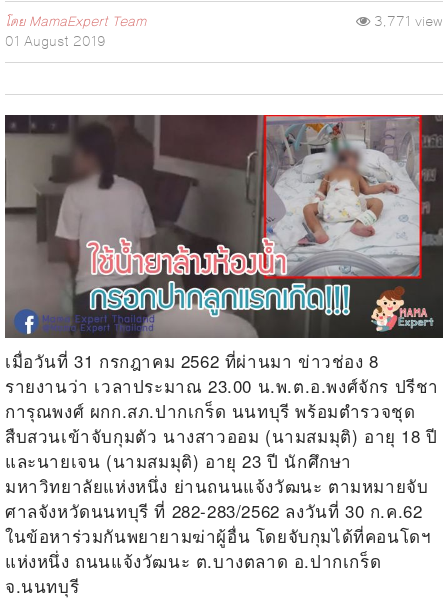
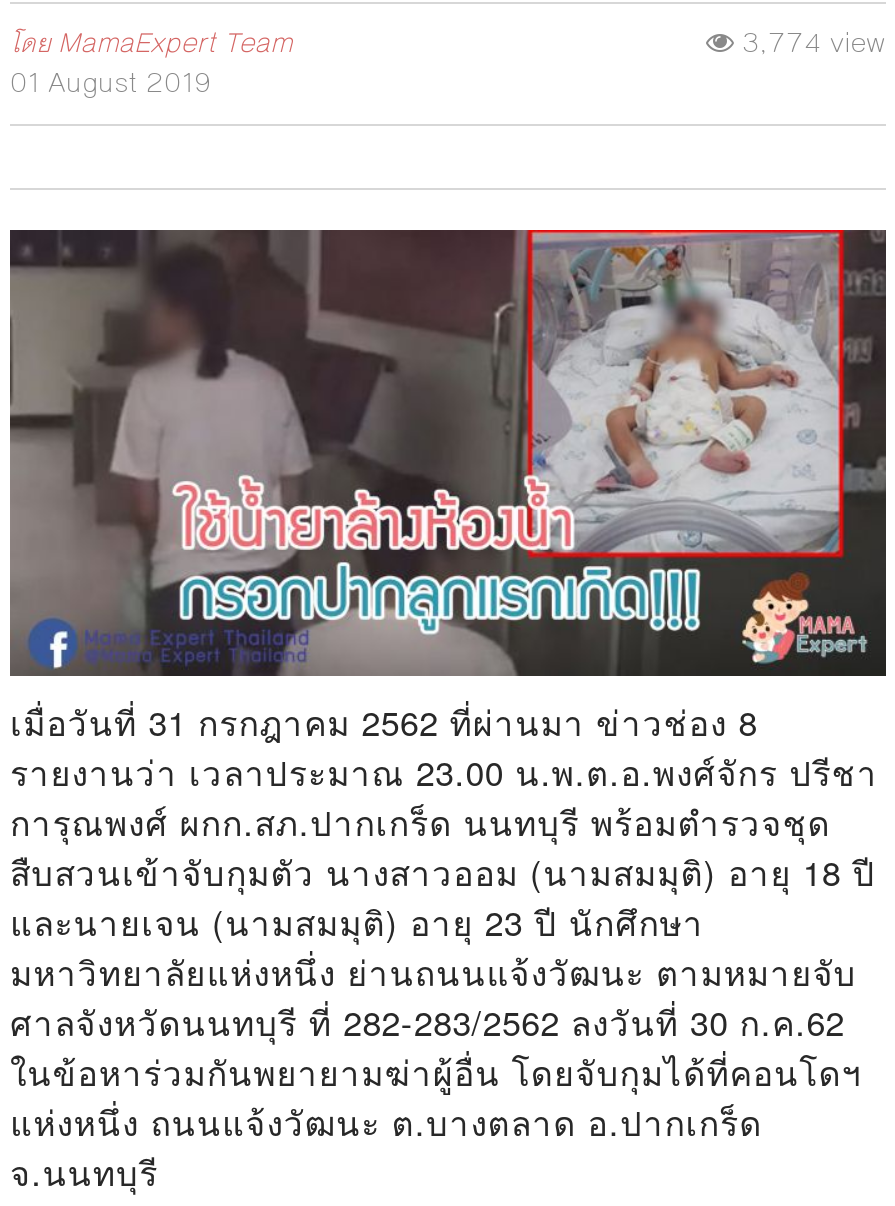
- 3,771 view
+ 3,774 view
